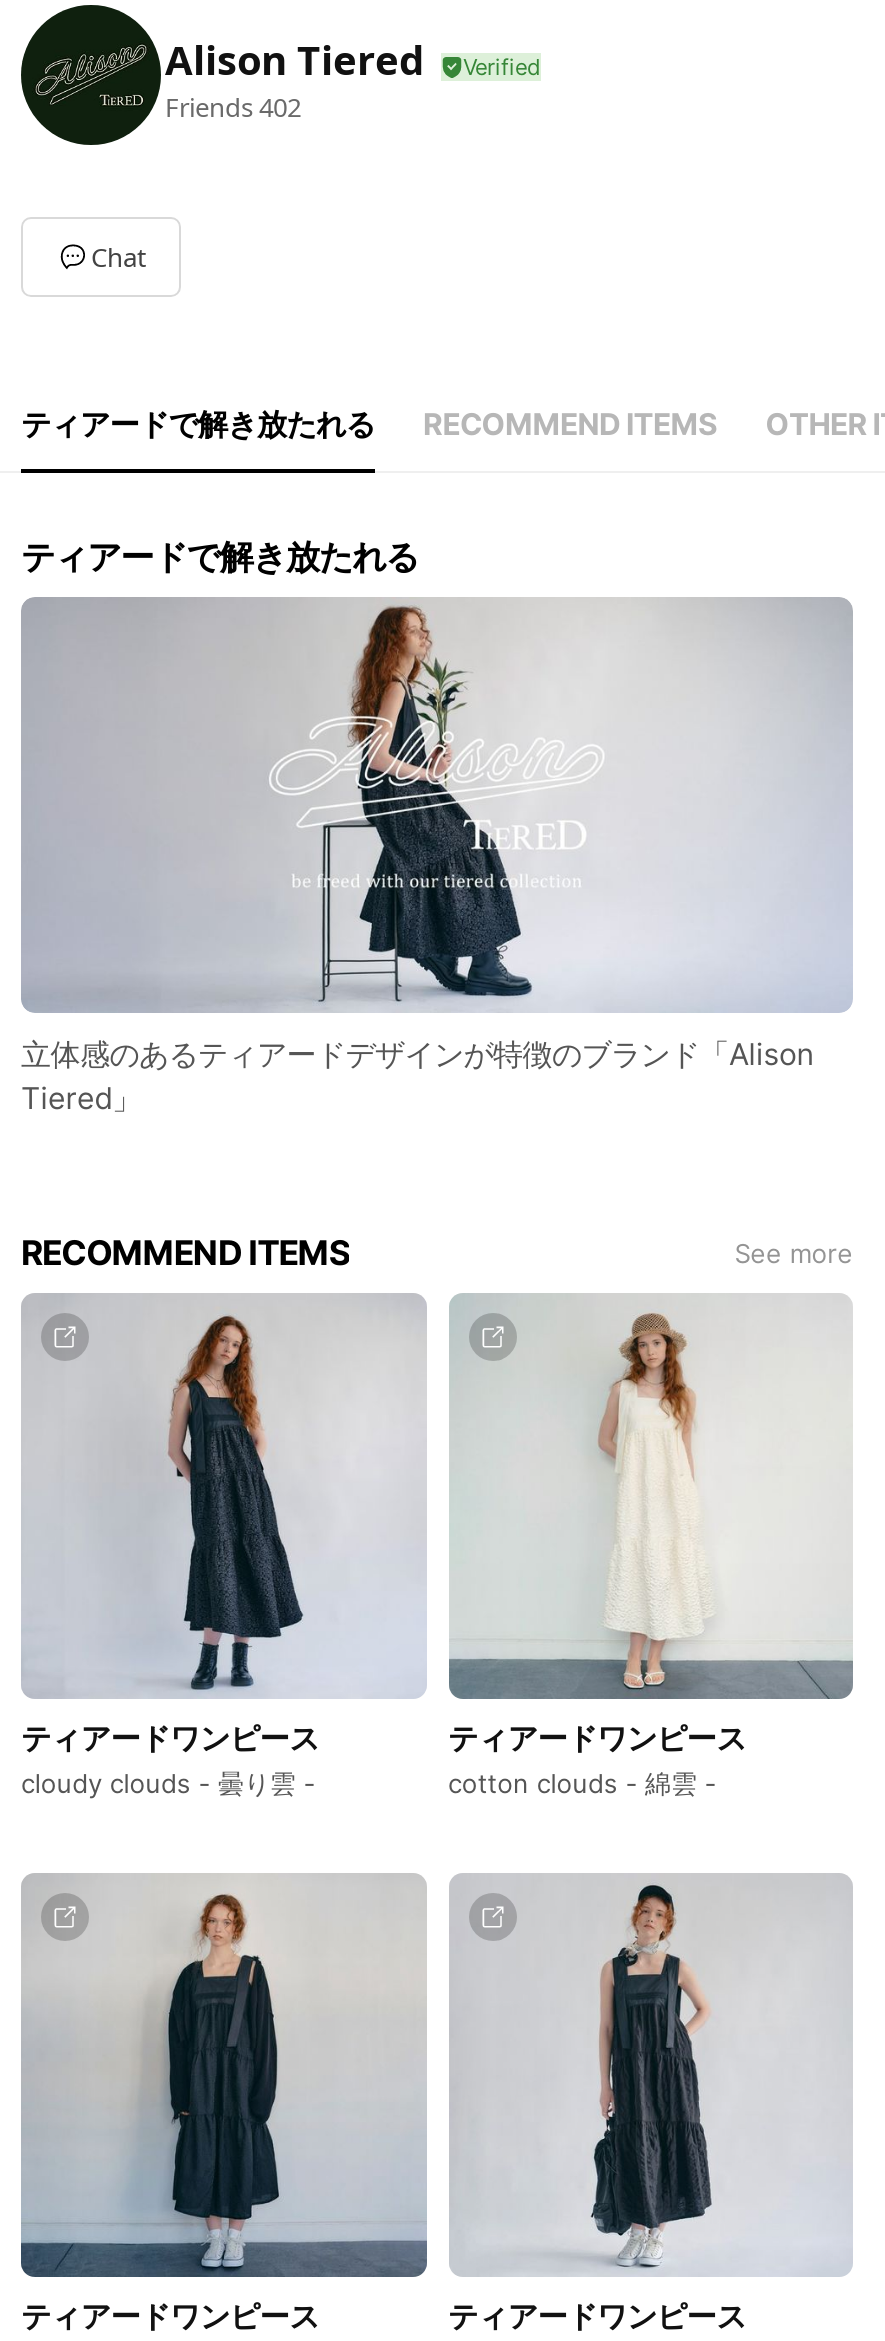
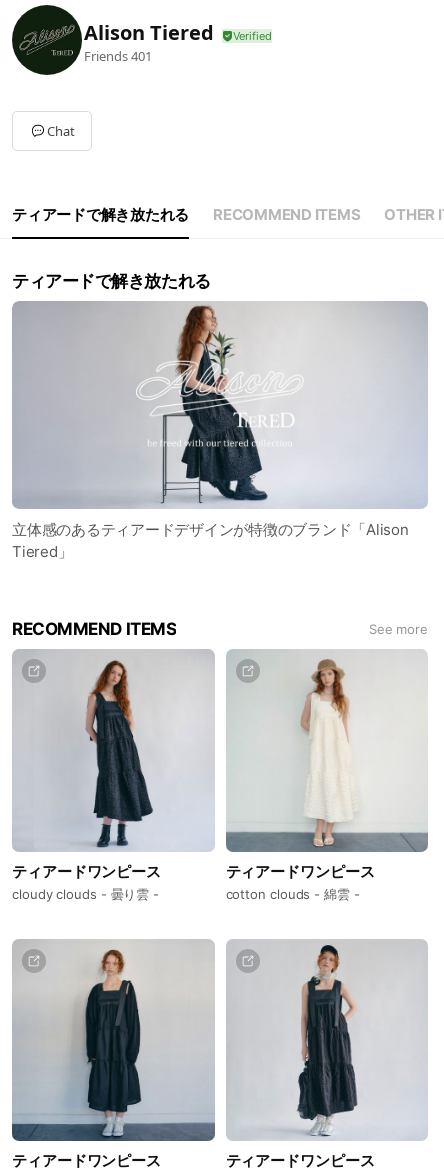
- Friends 402
+ Friends 401
